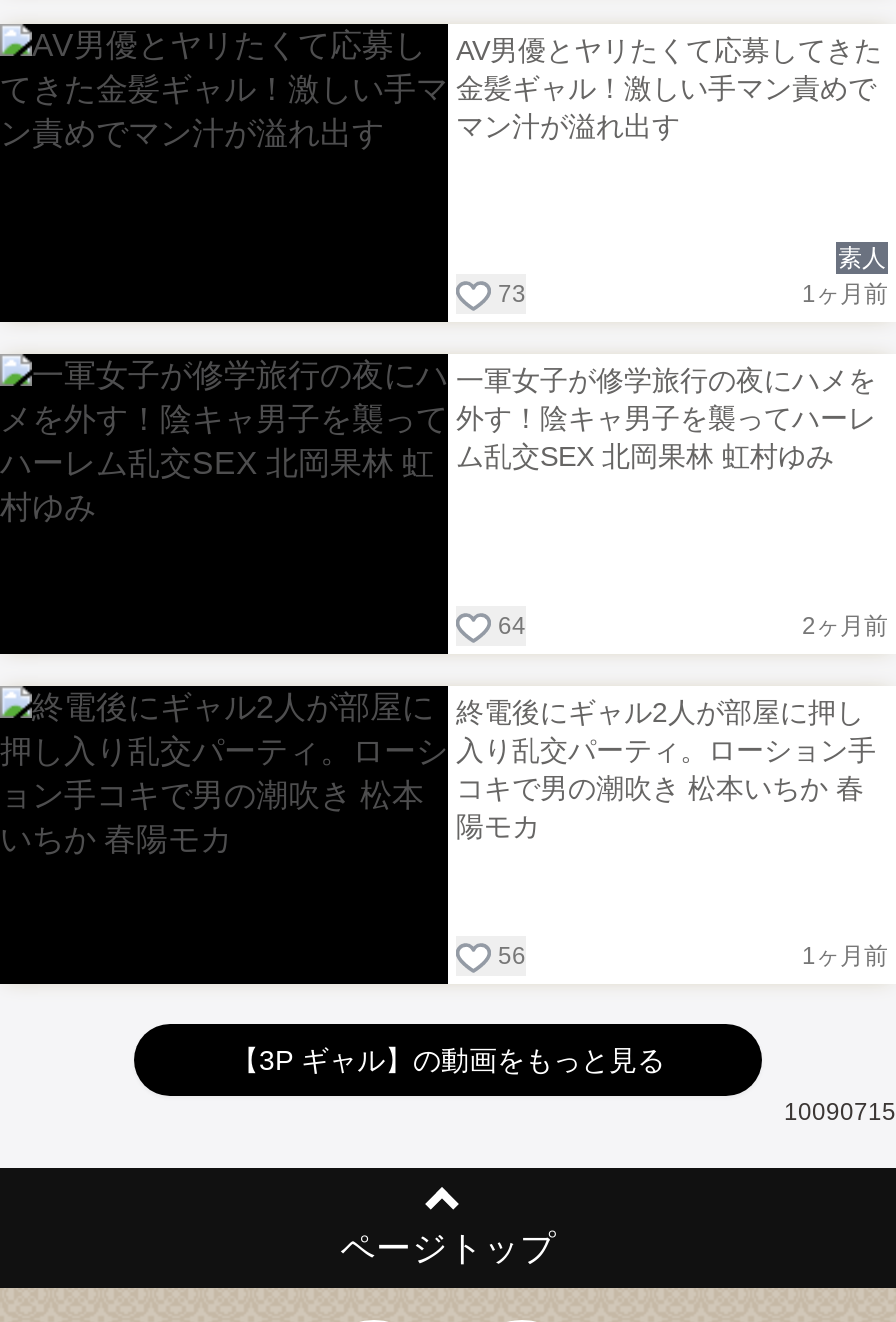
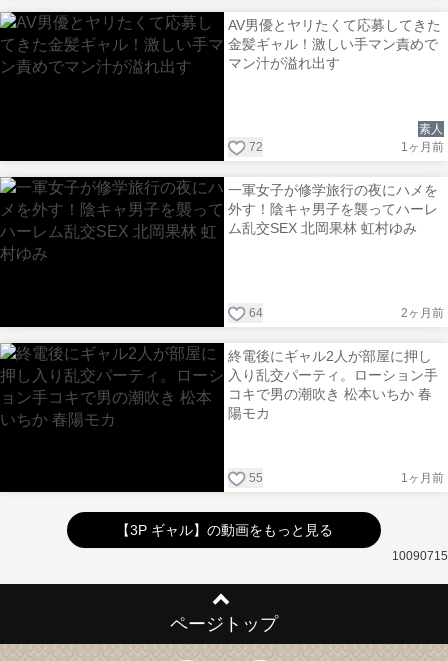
- 73
+ 72

- 56
+ 55
